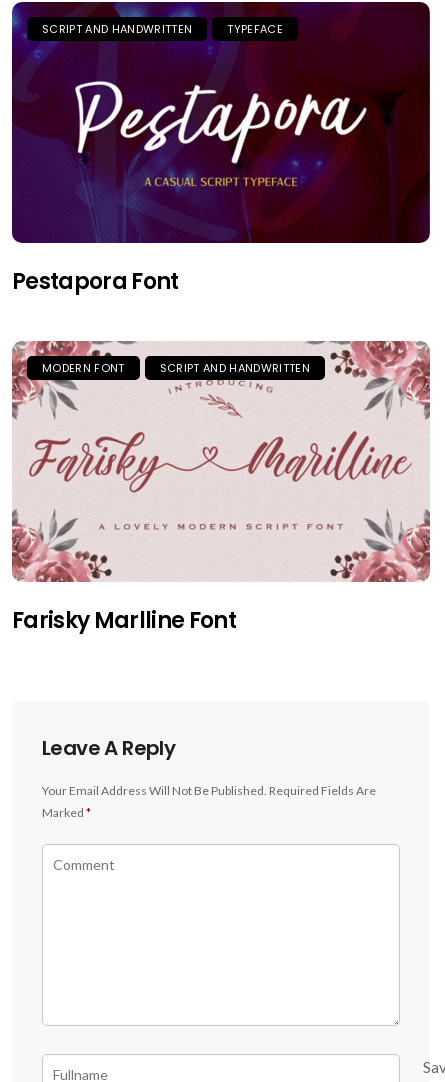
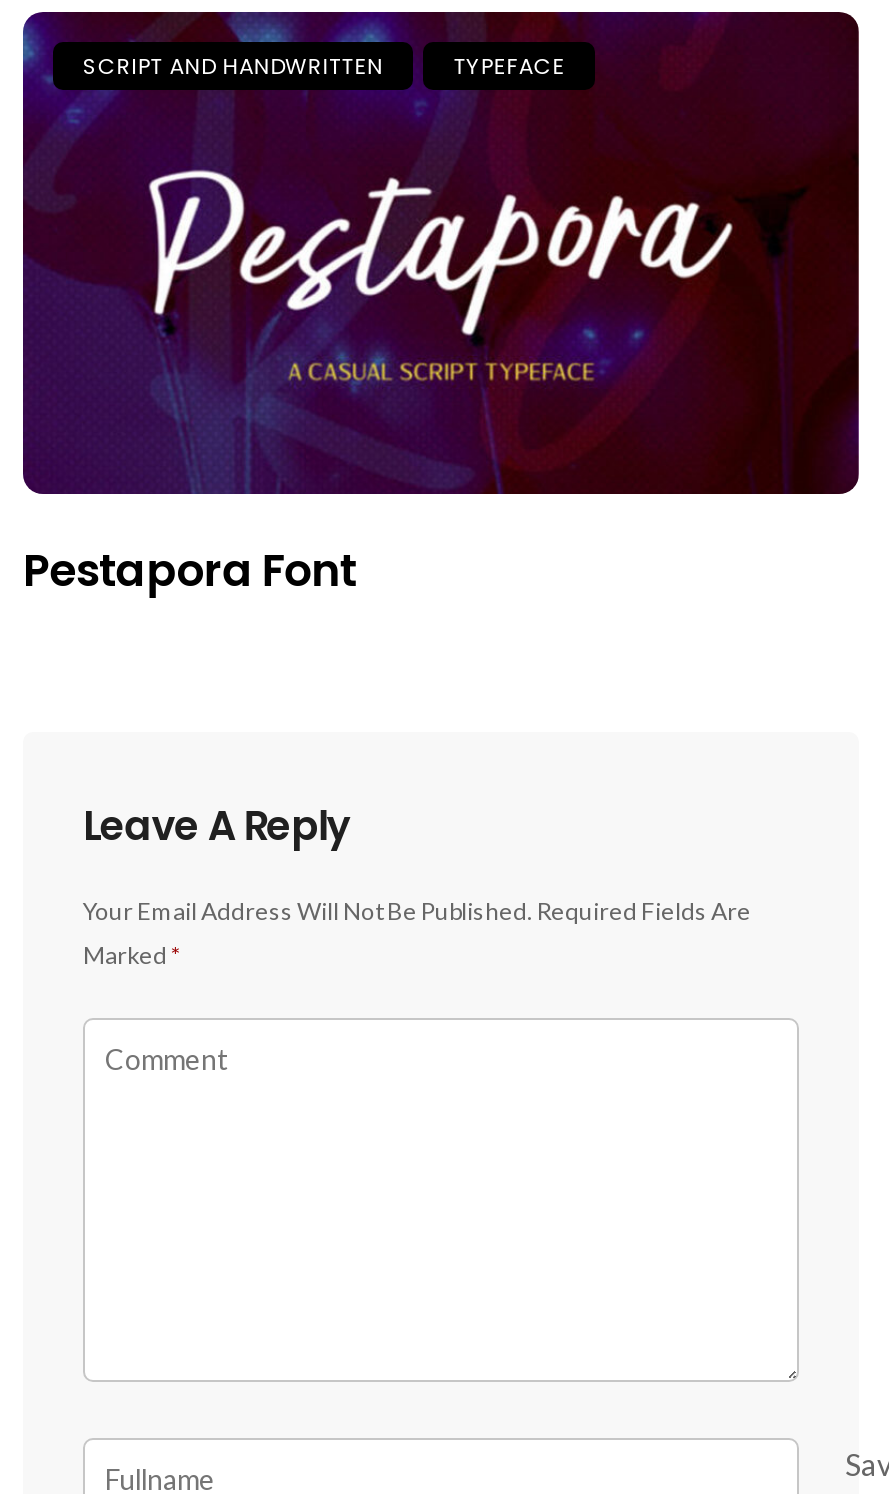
- [image]
- MODERN FONT
- SCRIPT AND HANDWRITTEN

- Farisky Marlline Font
